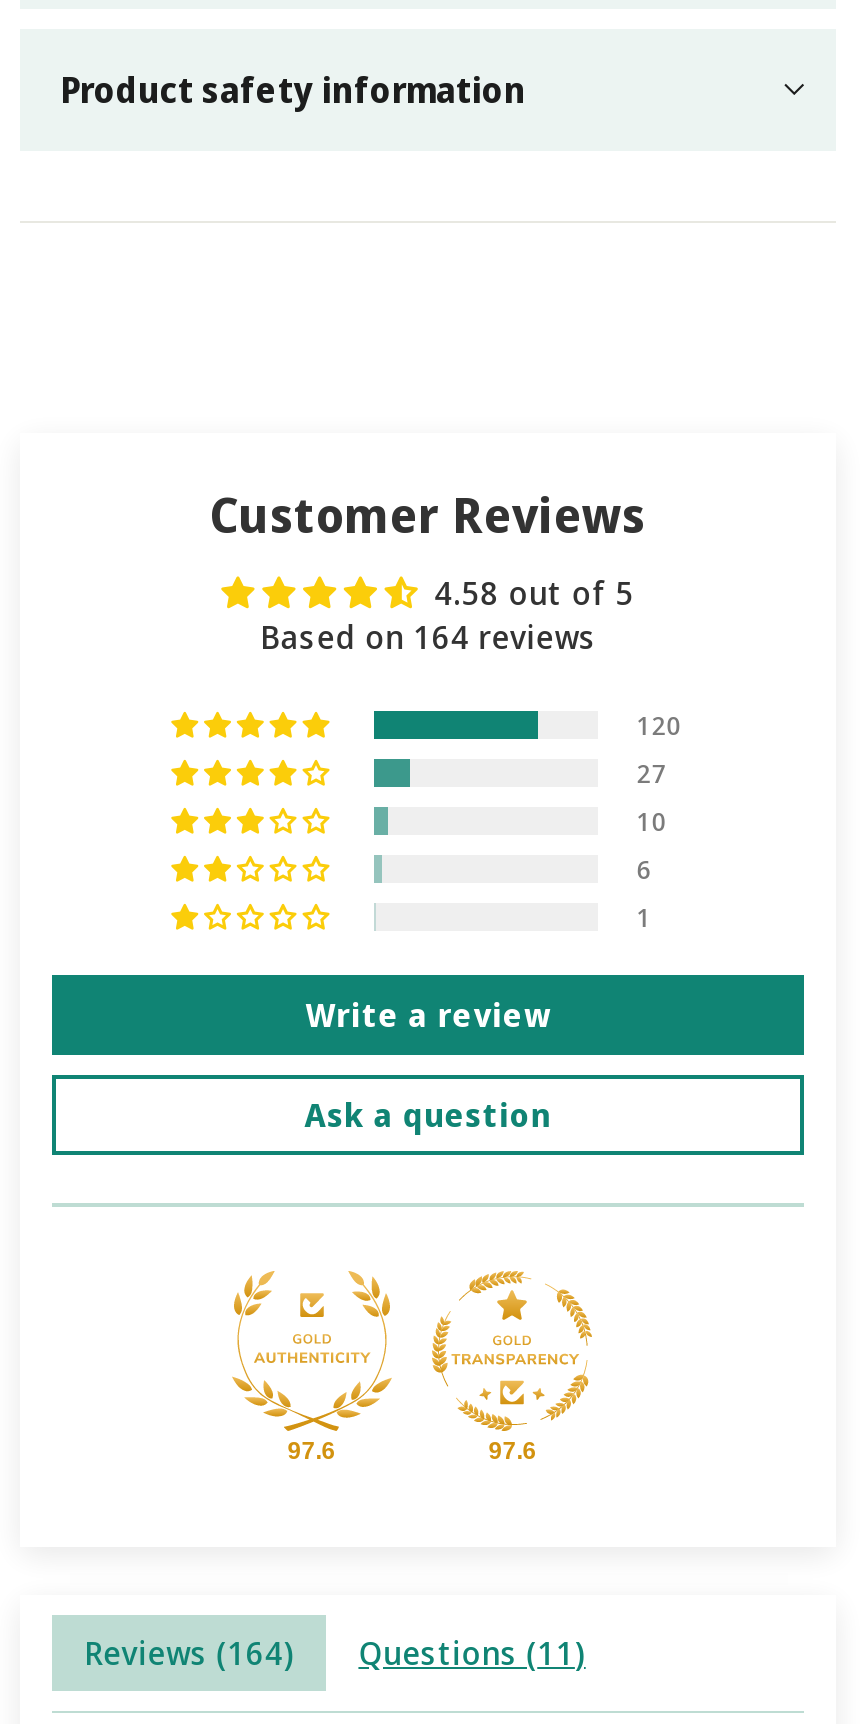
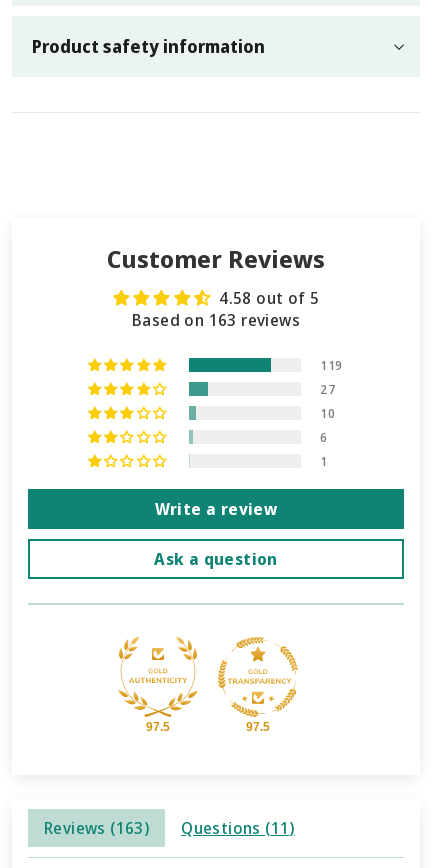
- Based on 164 reviews
+ Based on 163 reviews

- 120
+ 119

- 97.6
+ 97.5

- 97.6
+ 97.5

- Reviews (164) Questions (11)
+ Reviews (163) Questions (11)
